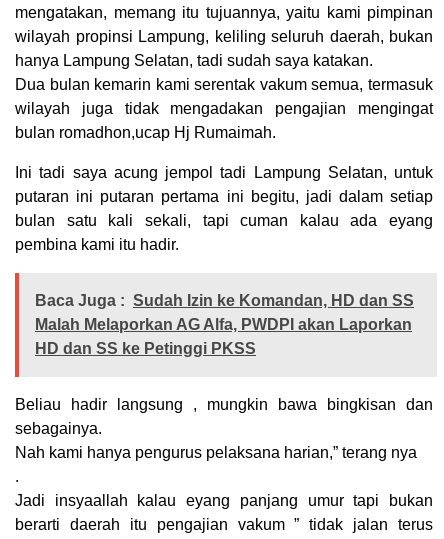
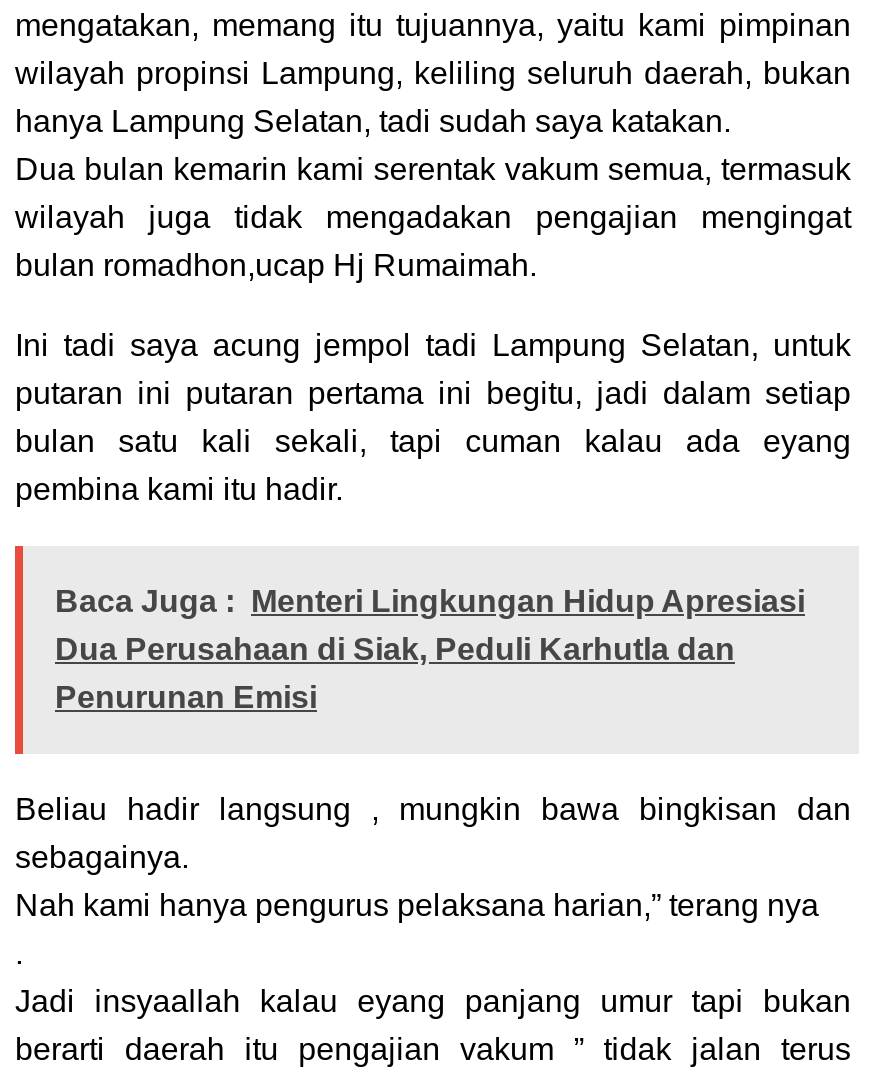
- Baca Juga : Sudah Izin ke Komandan, HD dan SS
- Malah Melaporkan AG Alfa, PWDPI akan Laporkan
- HD dan SS ke Petinggi PKSS
+ Baca Juga : Menteri Lingkungan Hidup Apresiasi
+ Dua Perusahaan di Siak, Peduli Karhutla dan
+ Penurunan Emisi
